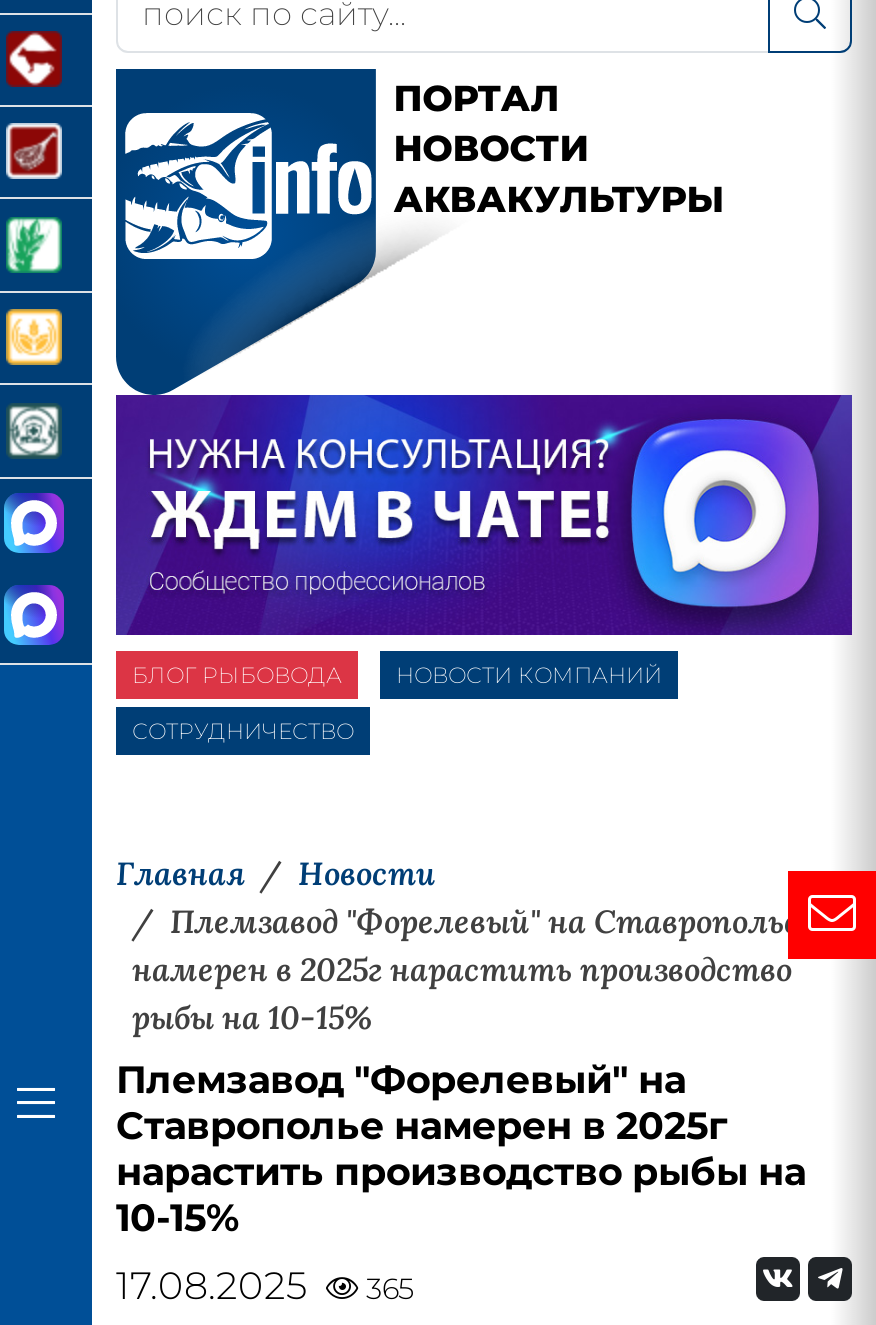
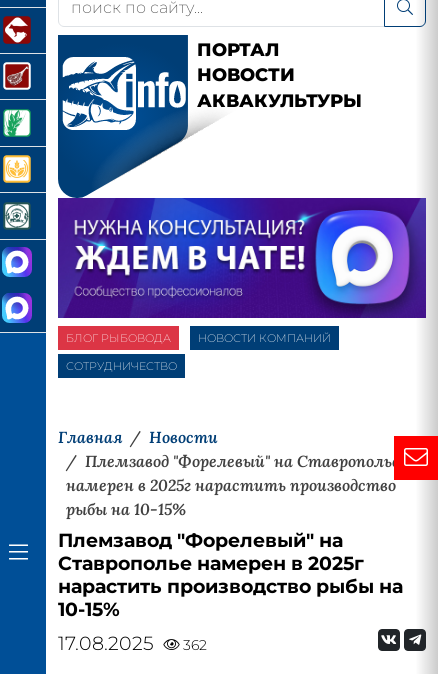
- 17.08.2025 365
+ 17.08.2025 362
